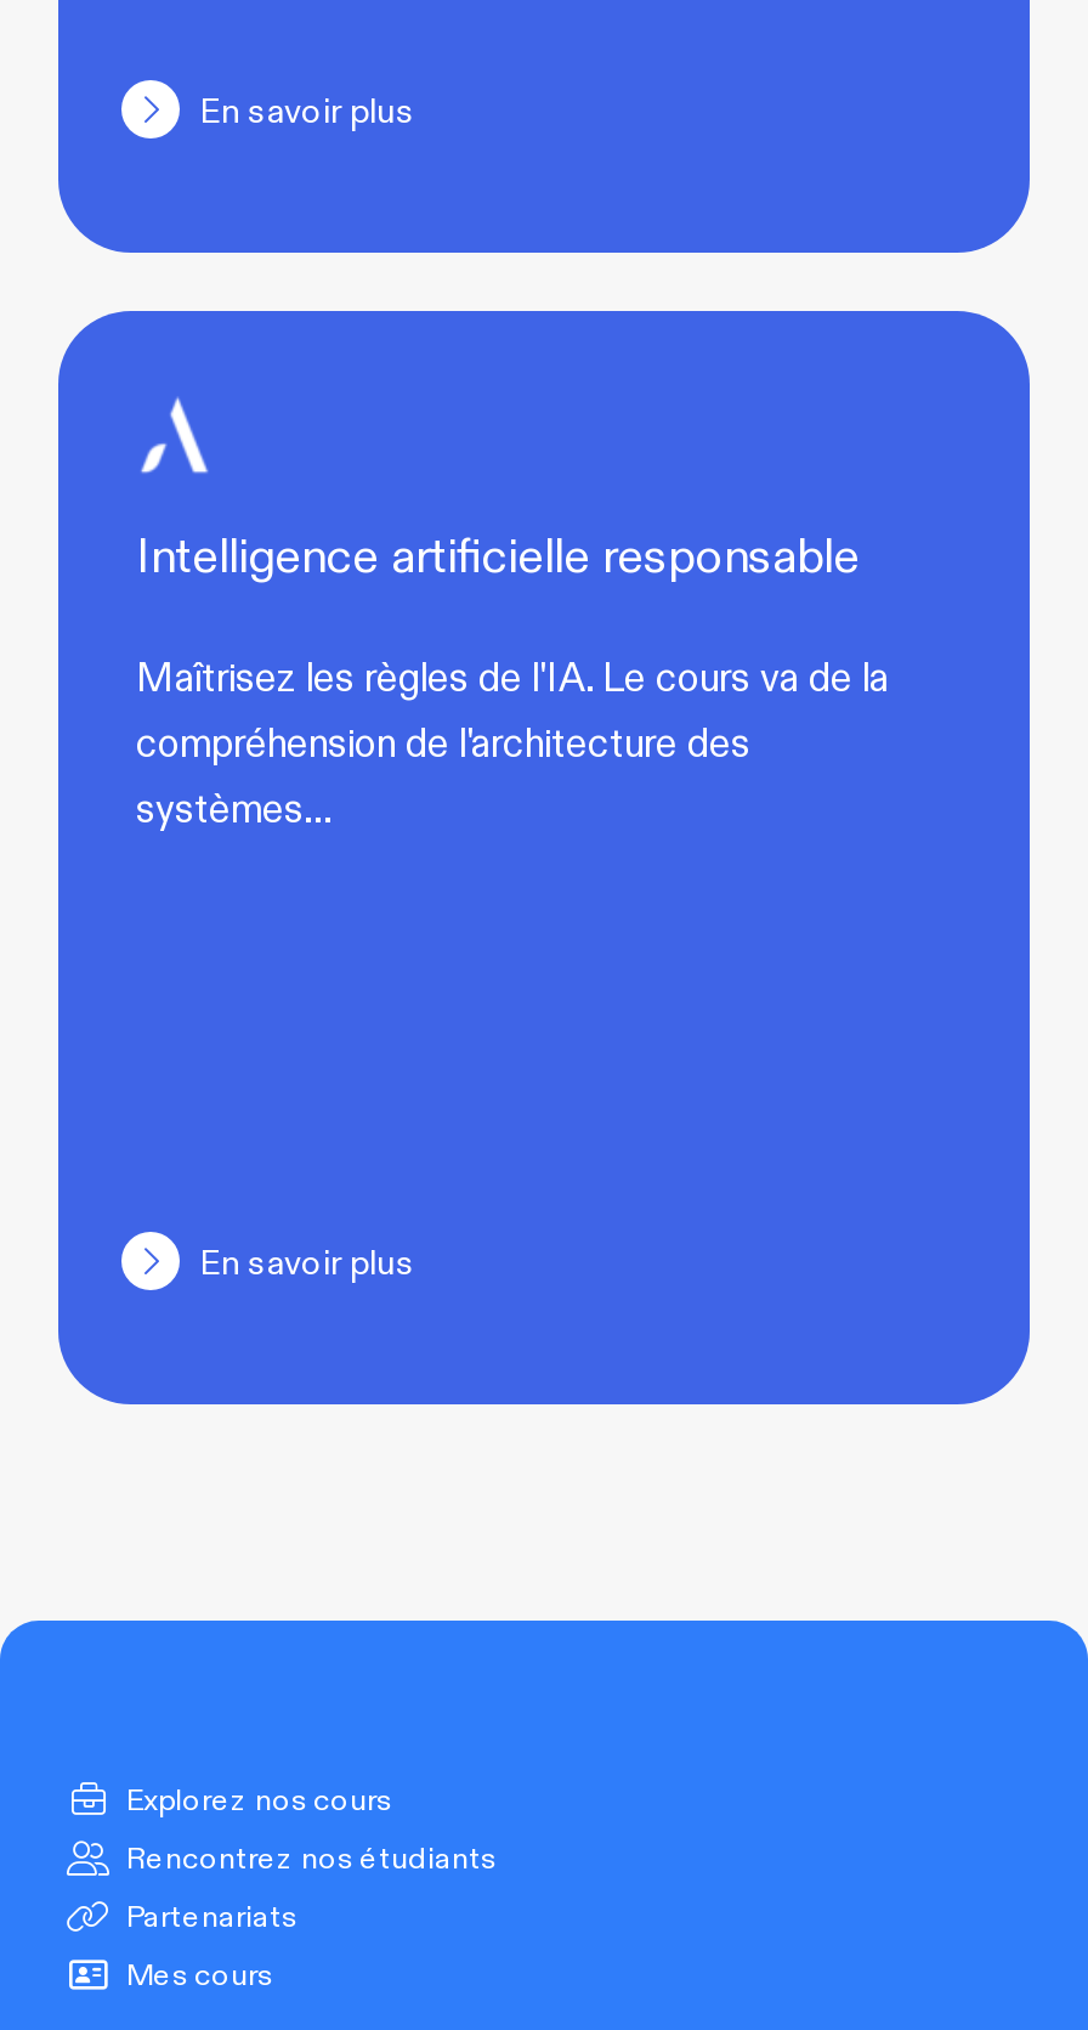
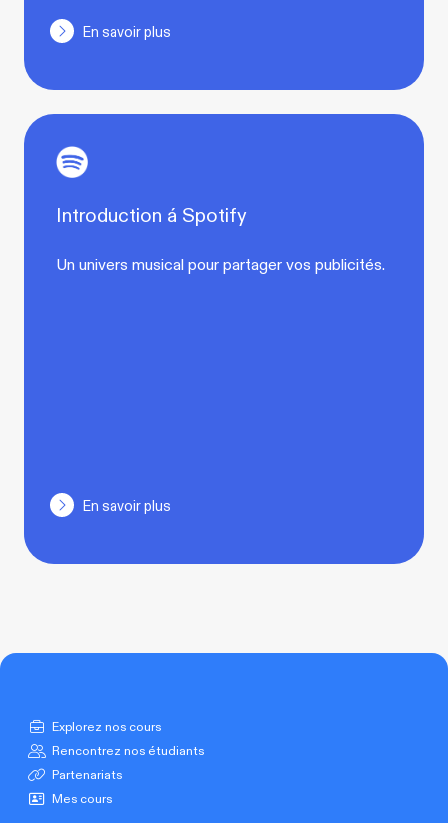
- [image]
- Intelligence artificielle responsable
+ [image]
+ Introduction á Spotify

- Maîtrisez les règles de l'IA. Le cours va de la
- compréhension de l'architecture des
- systèmes…
+ Un univers musical pour partager vos publicités.
